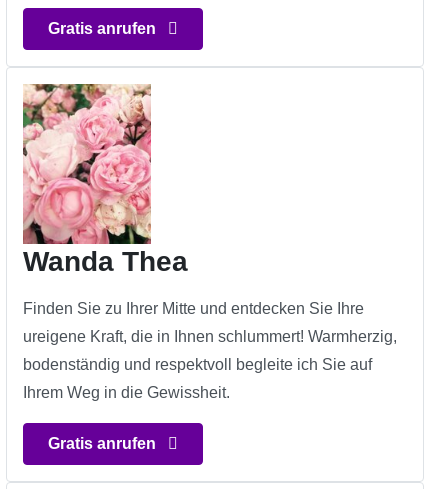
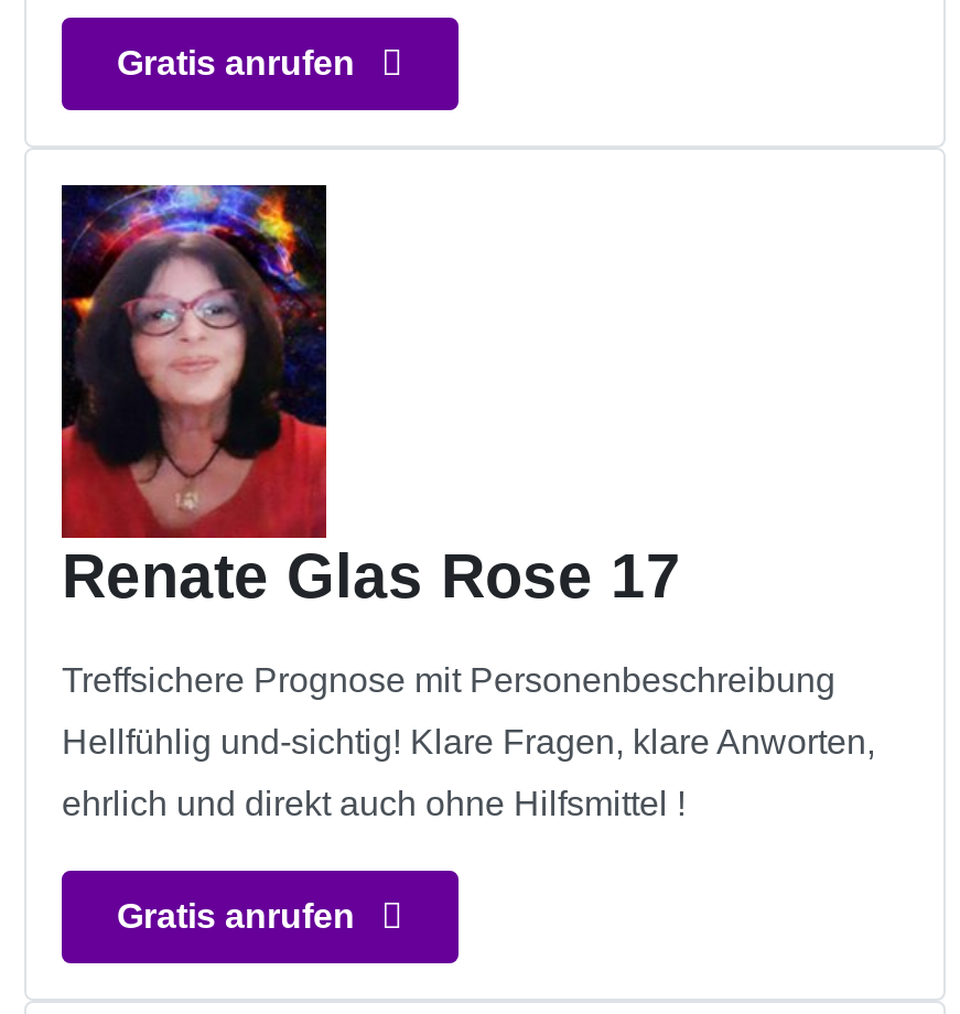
- [image]
- Wanda Thea
- Finden Sie zu Ihrer Mitte und entdecken Sie Ihre
- ureigene Kraft, die in Ihnen schlummert! Warmherzig,
- bodenständig und respektvoll begleite ich Sie auf
- Ihrem Weg in die Gewissheit.
+ [image]
+ Renate Glas Rose 17
+ Treffsichere Prognose mit Personenbeschreibung
+ Hellfühlig und-sichtig! Klare Fragen, klare Anworten,
+ ehrlich und direkt auch ohne Hilfsmittel !
